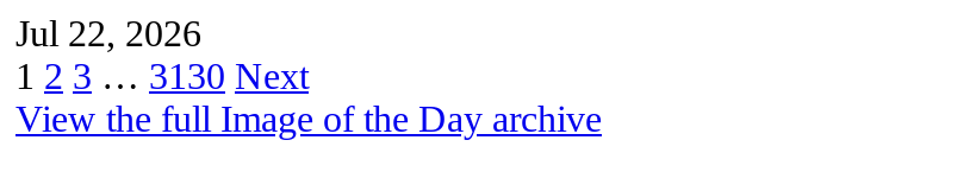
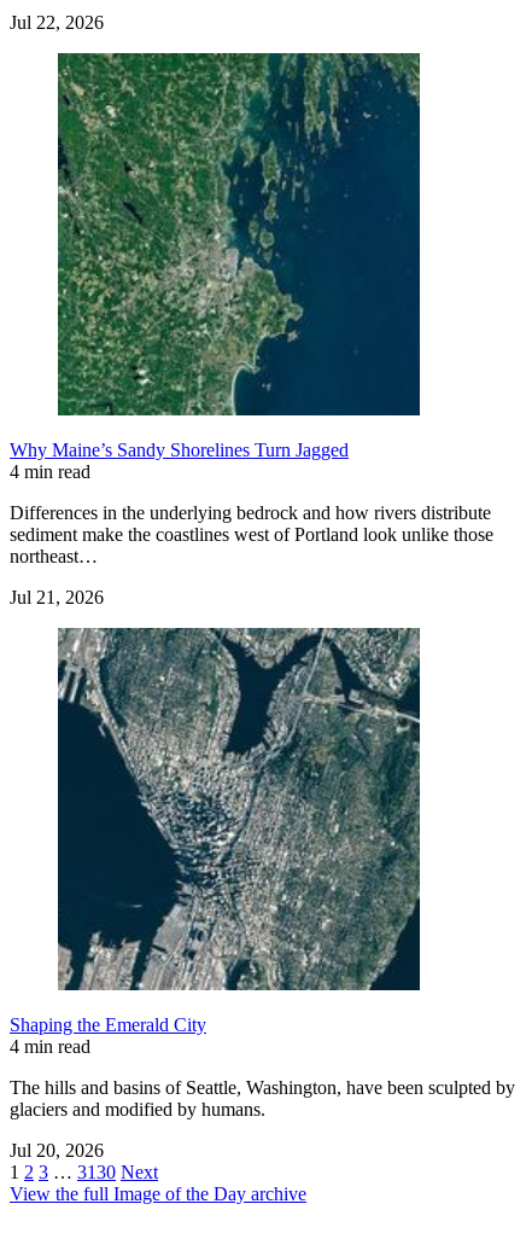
+ [image]
+ Why Maine’s Sandy Shorelines Turn Jagged
+ 4 min read
+ Differences in the underlying bedrock and how rivers distribute
+ sediment make the coastlines west of Portland look unlike those
+ northeast…
+ Jul 21, 2026

+ [image]
+ Shaping the Emerald City
+ 4 min read
+ The hills and basins of Seattle, Washington, have been sculpted by
+ glaciers and modified by humans.
+ Jul 20, 2026
